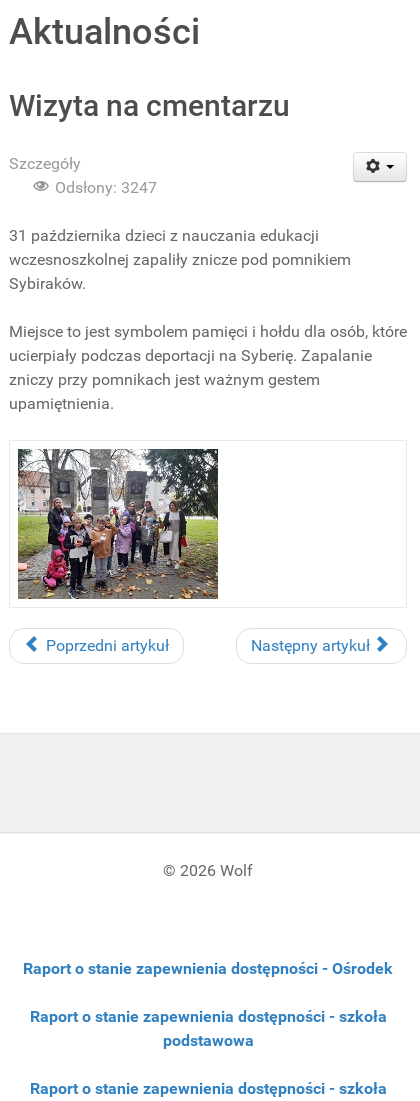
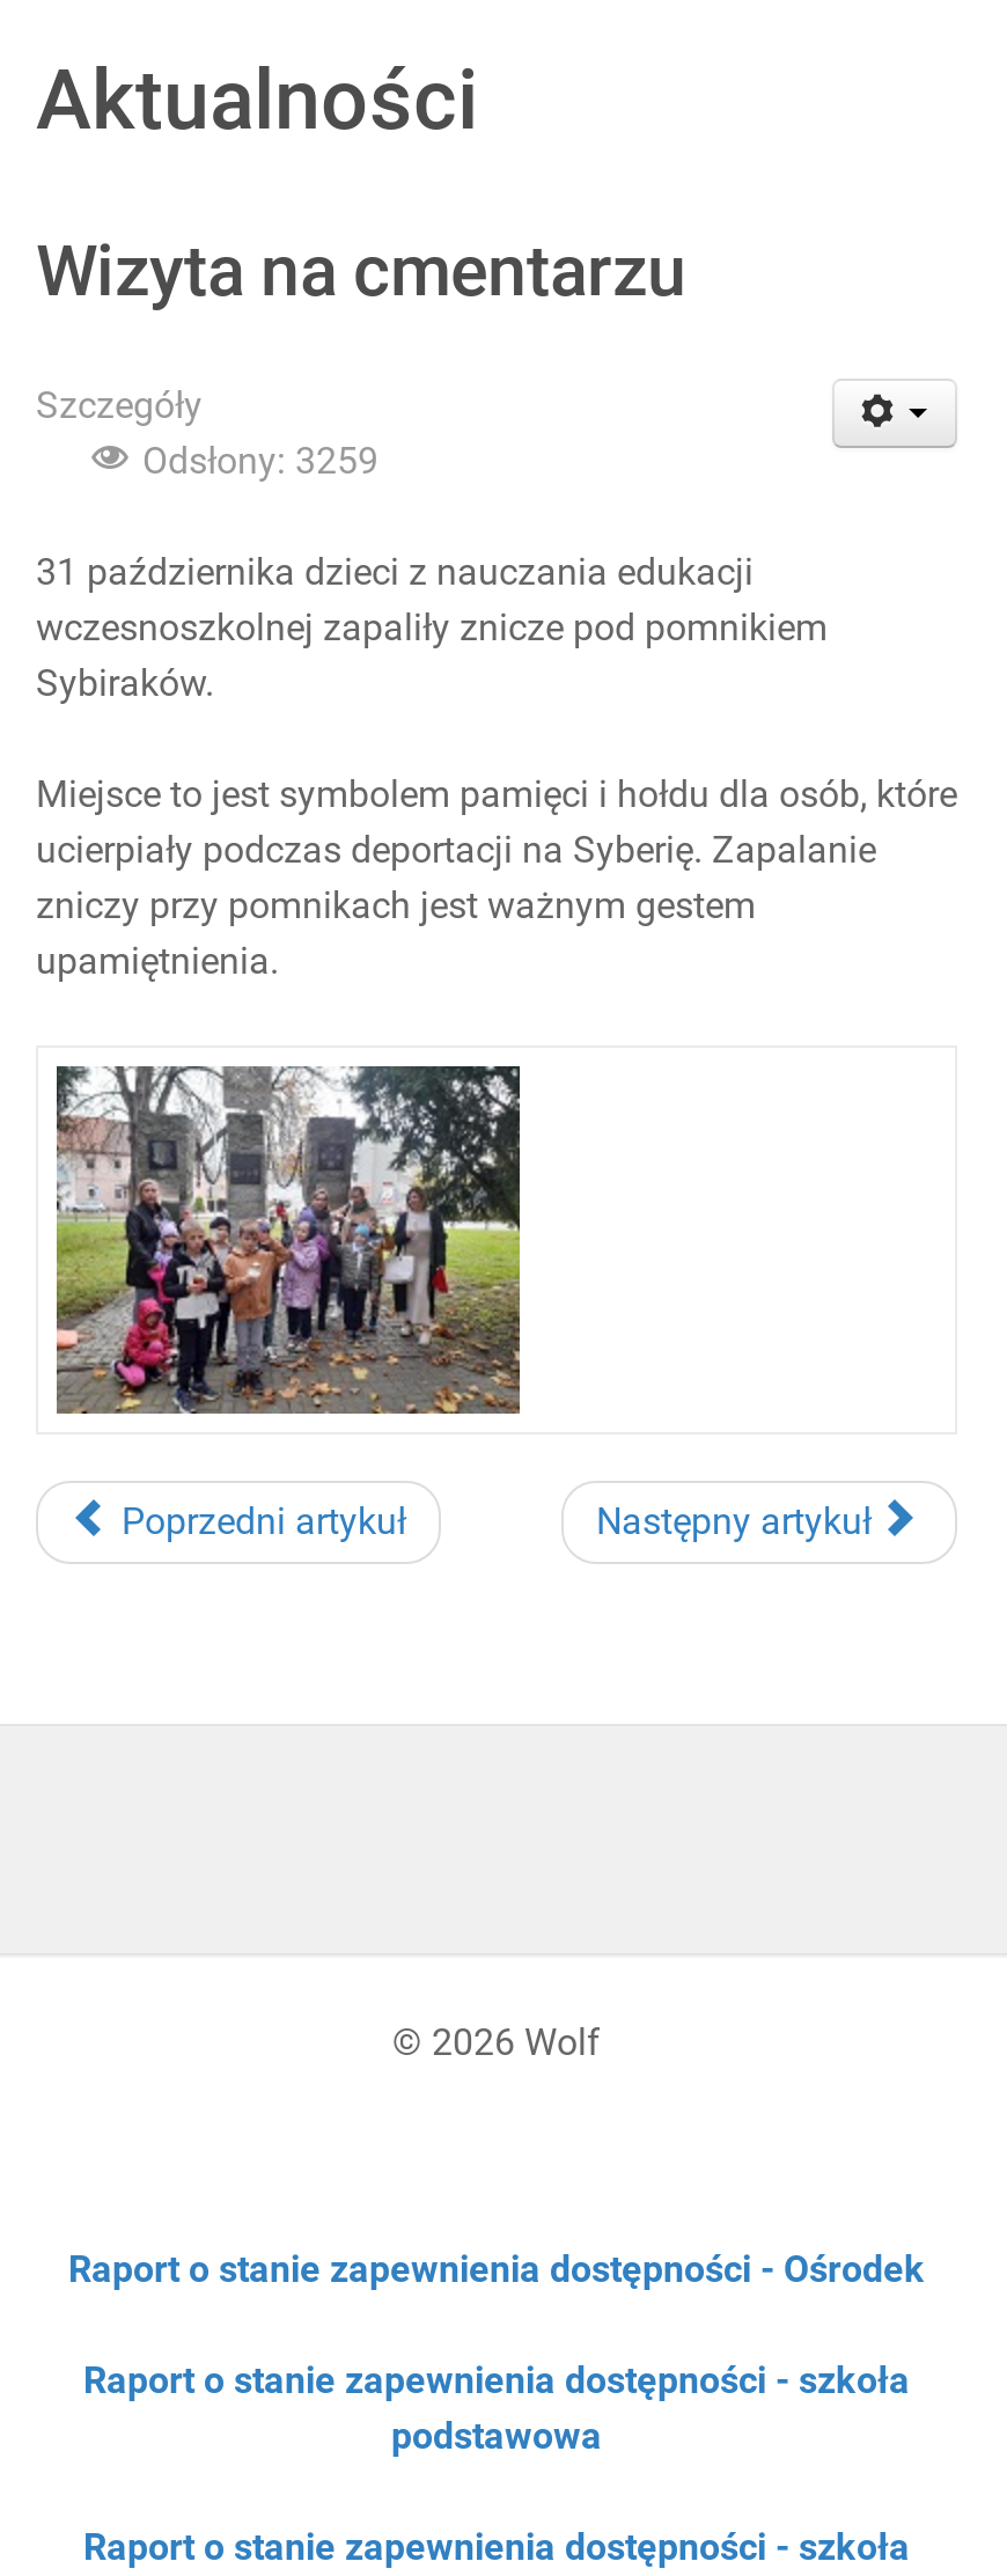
- Odsłony: 3247
+ Odsłony: 3259
